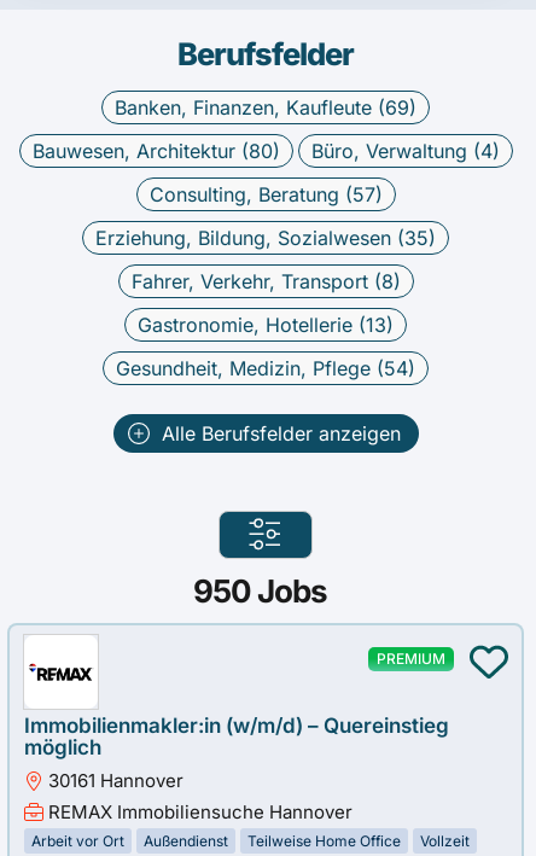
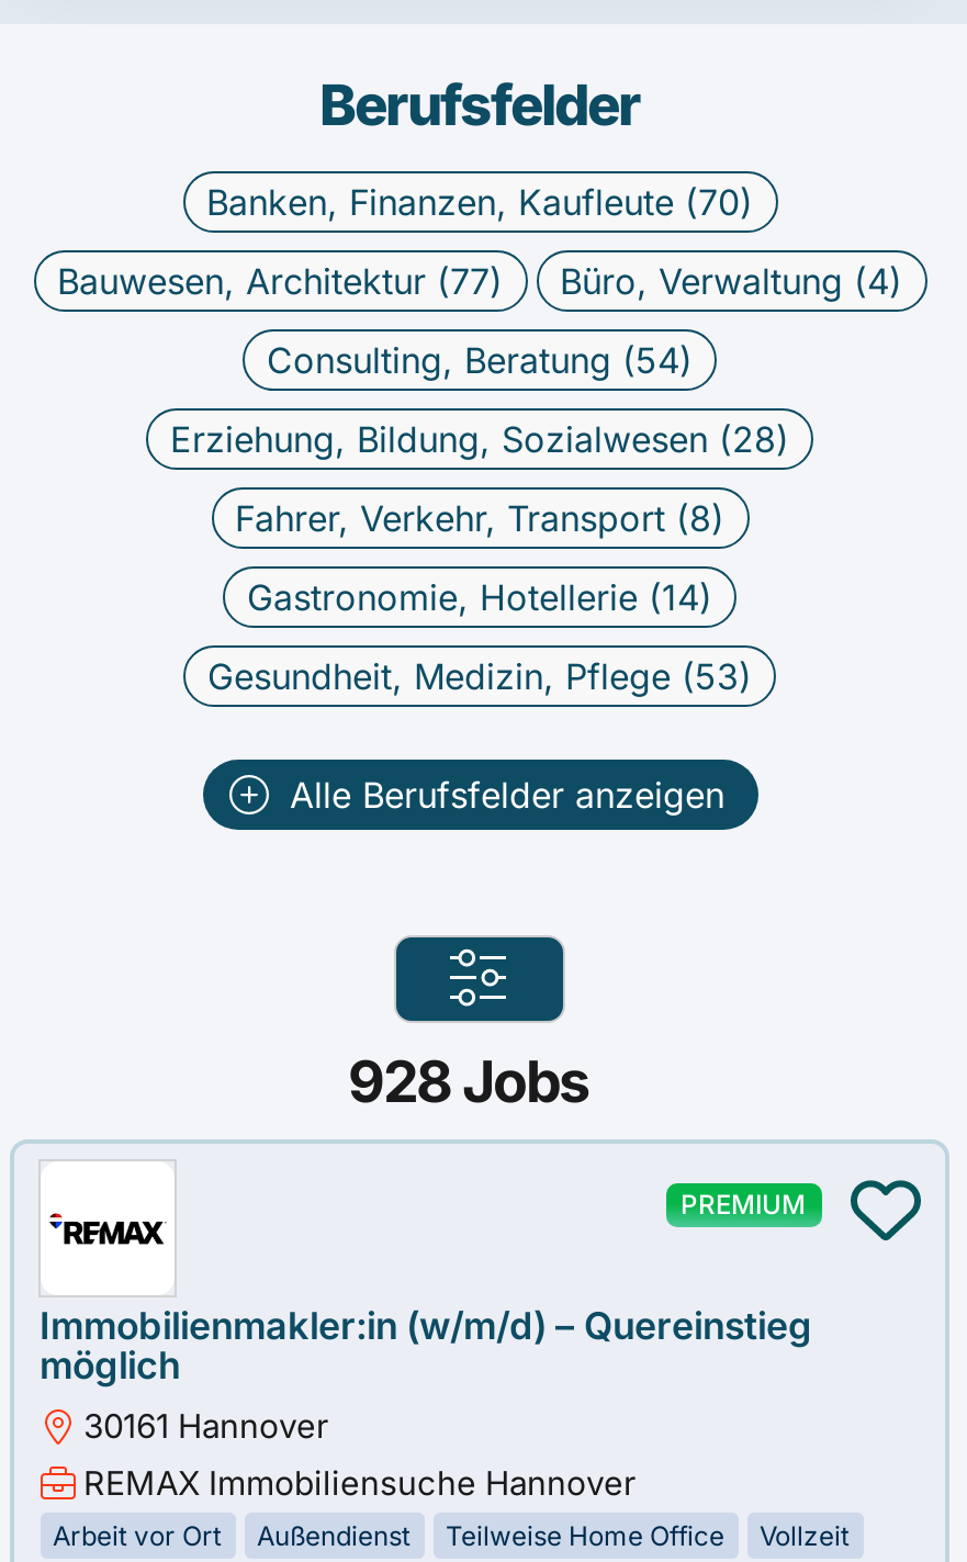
- Banken, Finanzen, Kaufleute (69)
+ Banken, Finanzen, Kaufleute (70)

- Bauwesen, Architektur (80)
+ Bauwesen, Architektur (77)

- Consulting, Beratung (57)
+ Consulting, Beratung (54)

- Erziehung, Bildung, Sozialwesen (35)
+ Erziehung, Bildung, Sozialwesen (28)

- Gastronomie, Hotellerie (13)
+ Gastronomie, Hotellerie (14)

- Gesundheit, Medizin, Pflege (54)
+ Gesundheit, Medizin, Pflege (53)

- 950 Jobs
+ 928 Jobs
